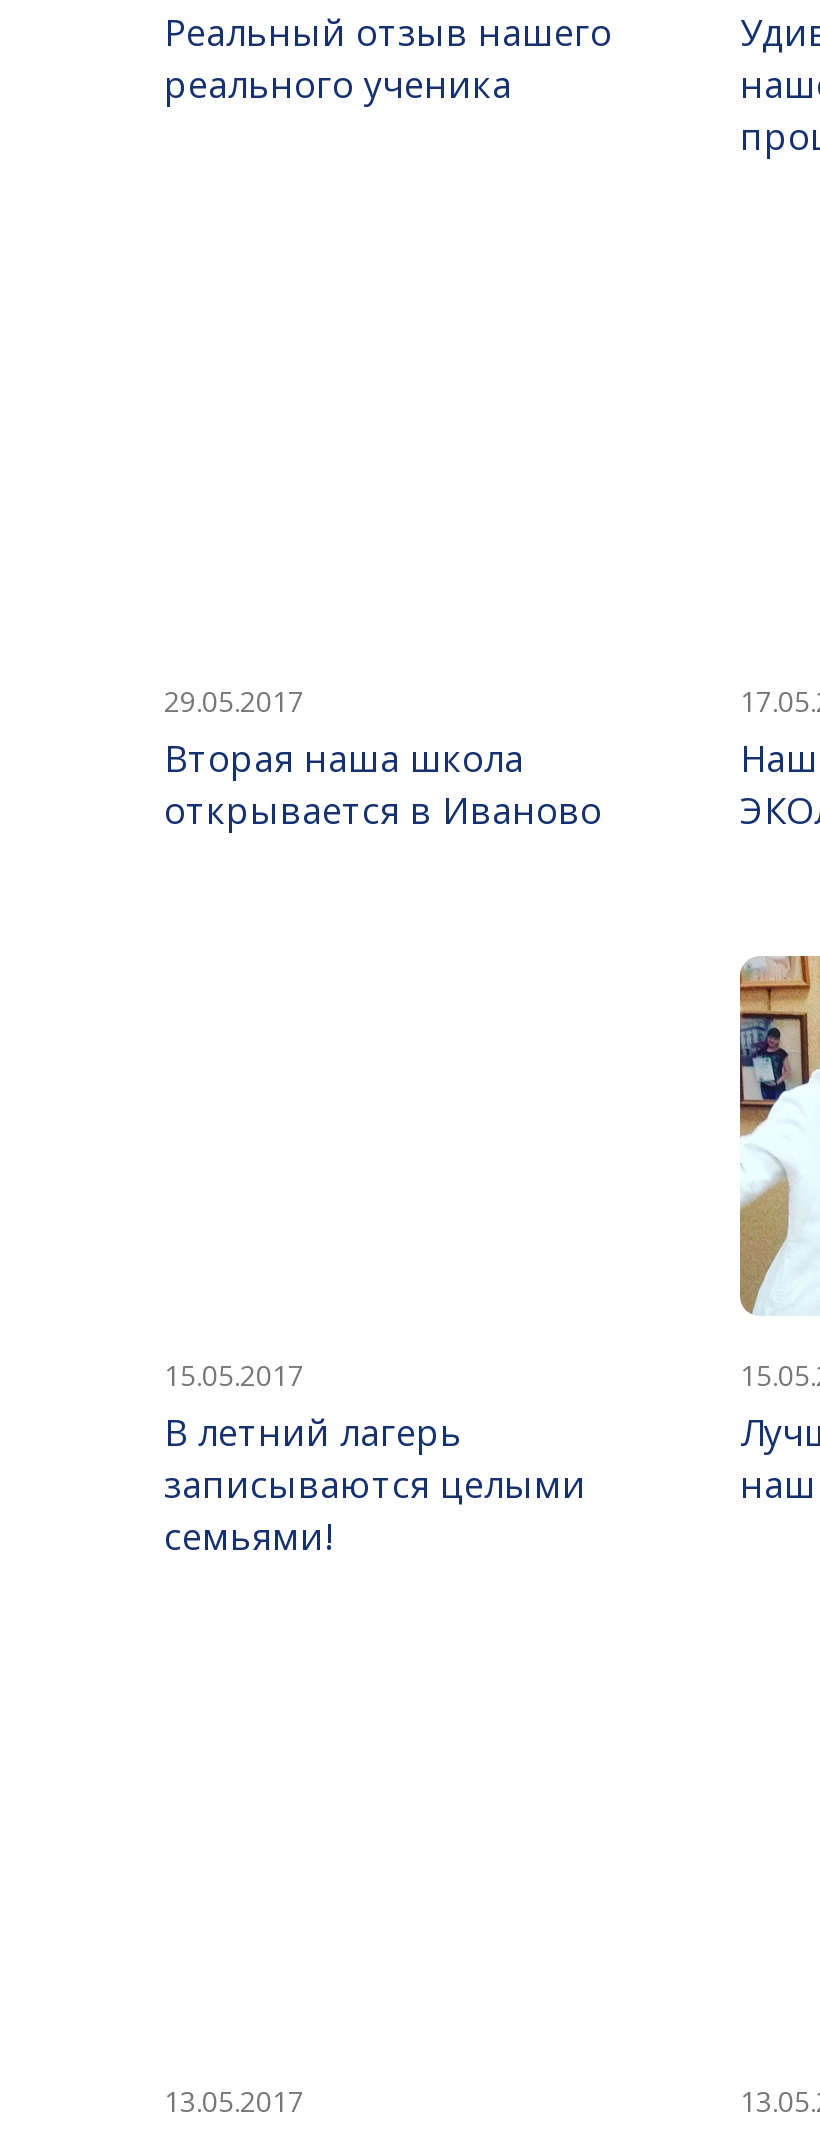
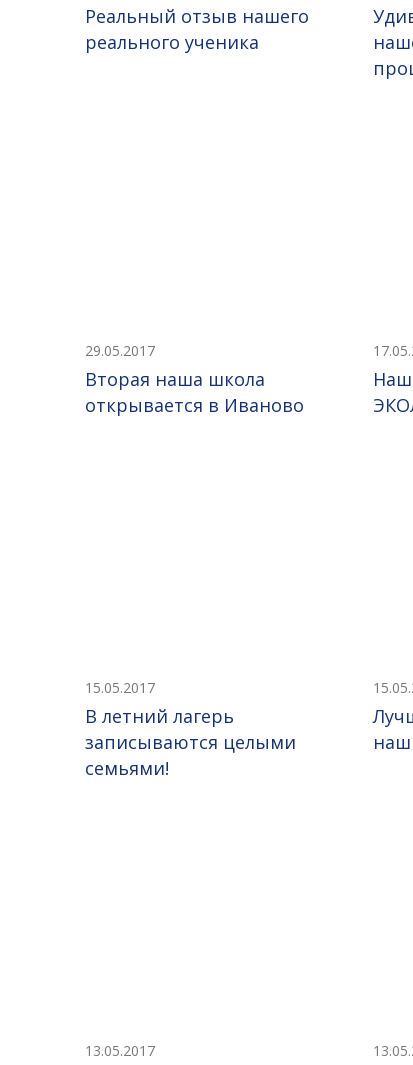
- [image]
